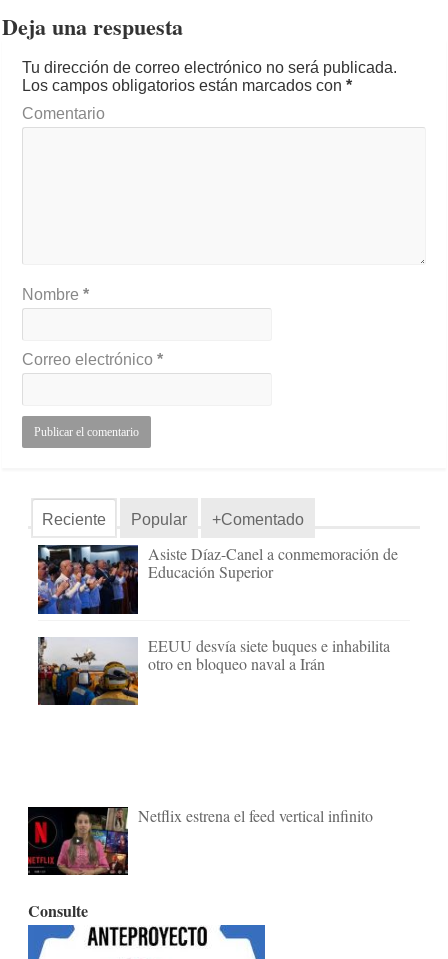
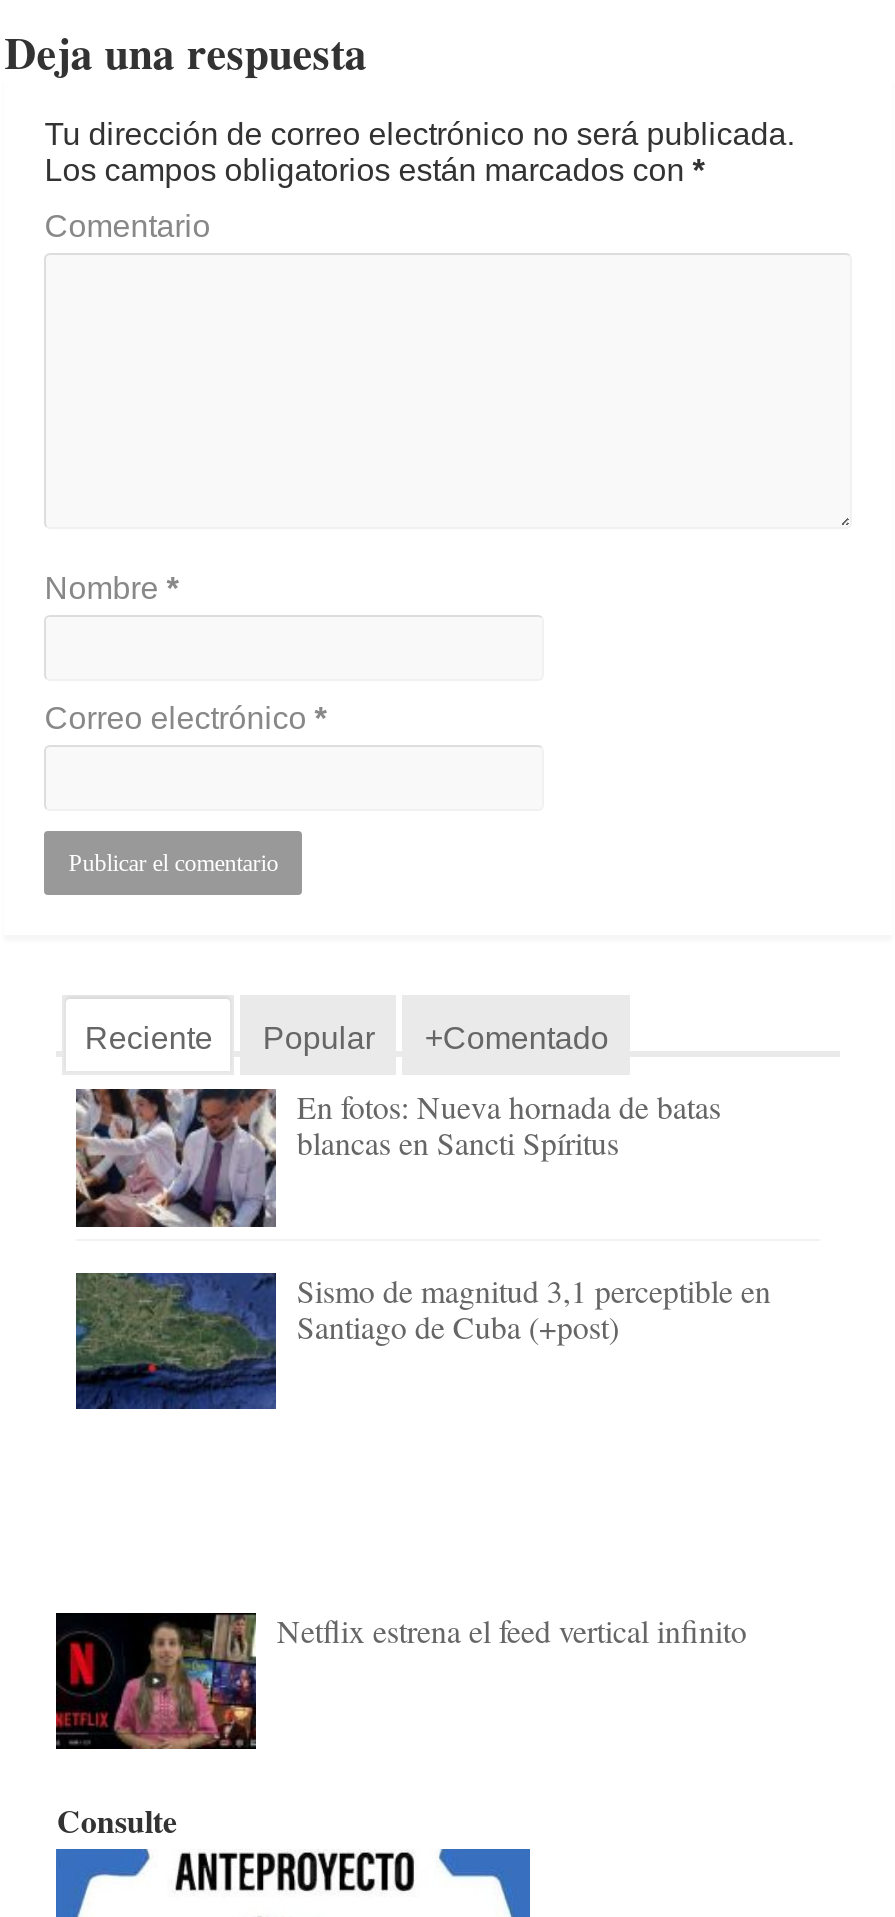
- [image]
- Asiste Díaz-Canel a conmemoración de
- Educación Superior
+ [image]
+ En fotos: Nueva hornada de batas
+ blancas en Sancti Spíritus

- [image]
- EEUU desvía siete buques e inhabilita
- otro en bloqueo naval a Irán
+ [image]
+ Sismo de magnitud 3,1 perceptible en
+ Santiago de Cuba (+post)
